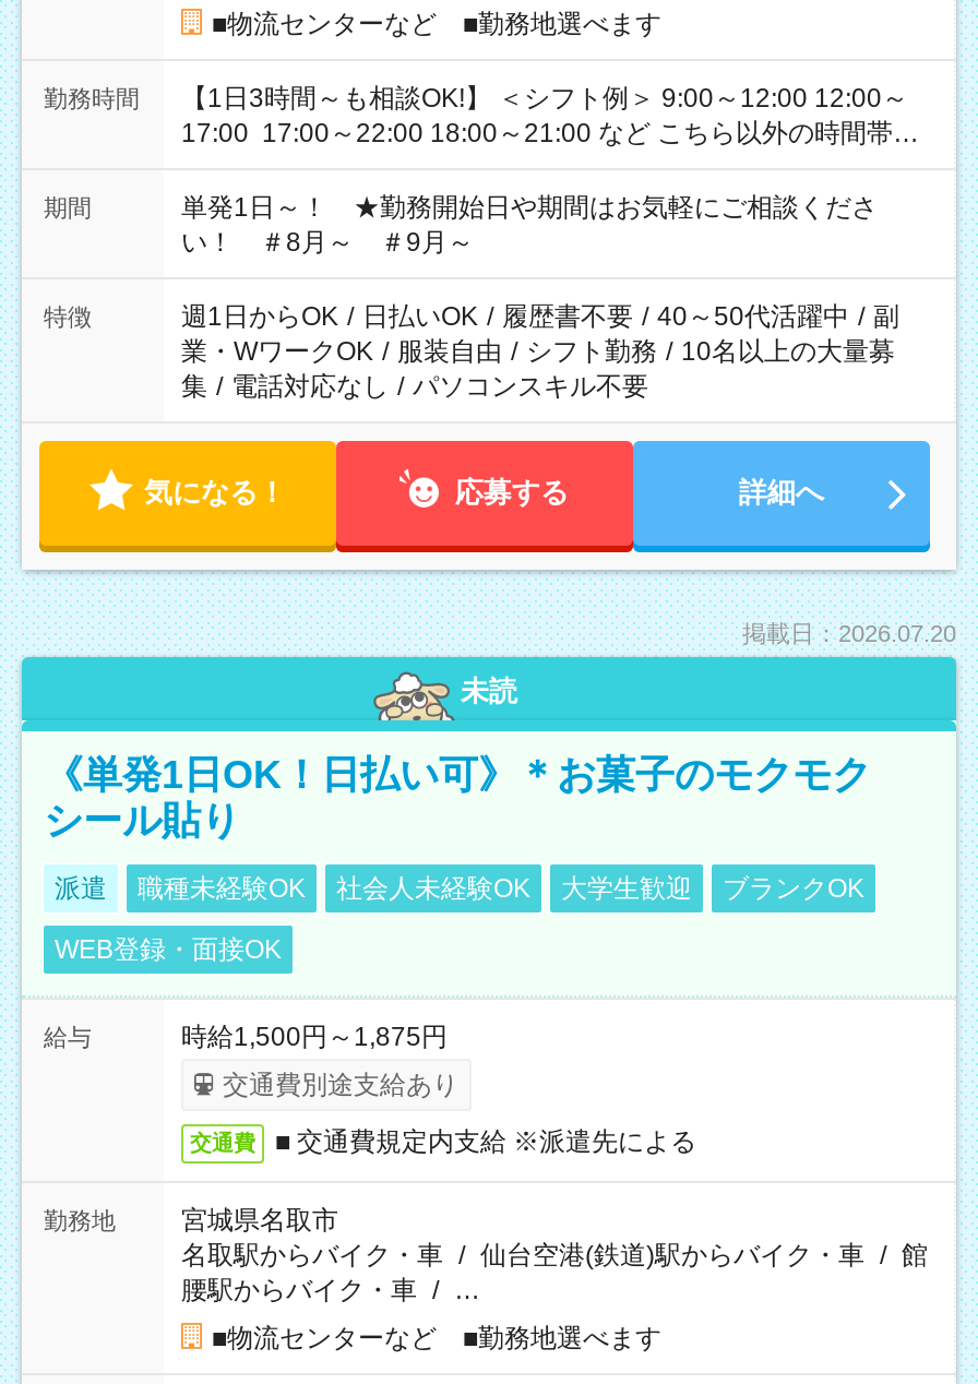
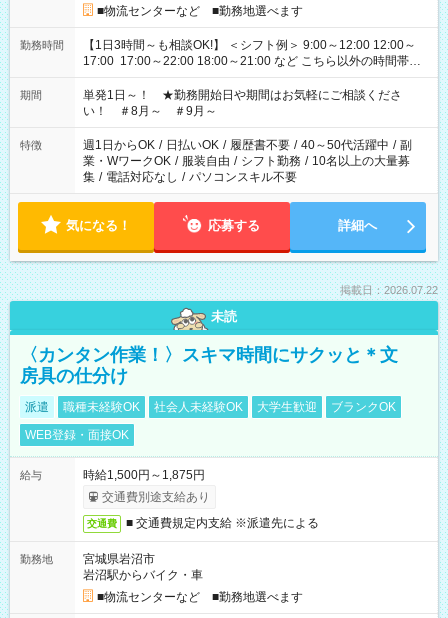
- 掲載日：2026.07.20
+ 掲載日：2026.07.22

- 《単発1日OK！日払い可》＊お菓子のモクモク
- シール貼り
+ 〈カンタン作業！〉スキマ時間にサクッと＊文
+ 房具の仕分け

- 宮城県名取市
- 名取駅からバイク・車 / 仙台空港(鉄道)駅からバイク・車 / 館
- 腰駅からバイク・車 / …
+ 宮城県岩沼市
+ 岩沼駅からバイク・車
